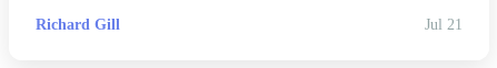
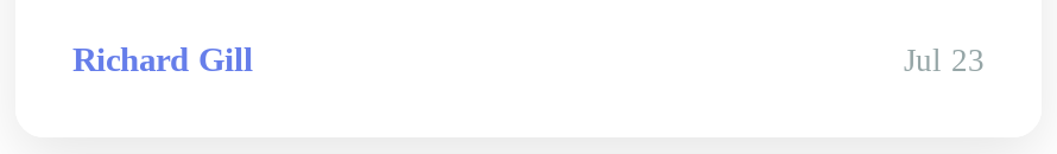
- Jul 21
+ Jul 23
